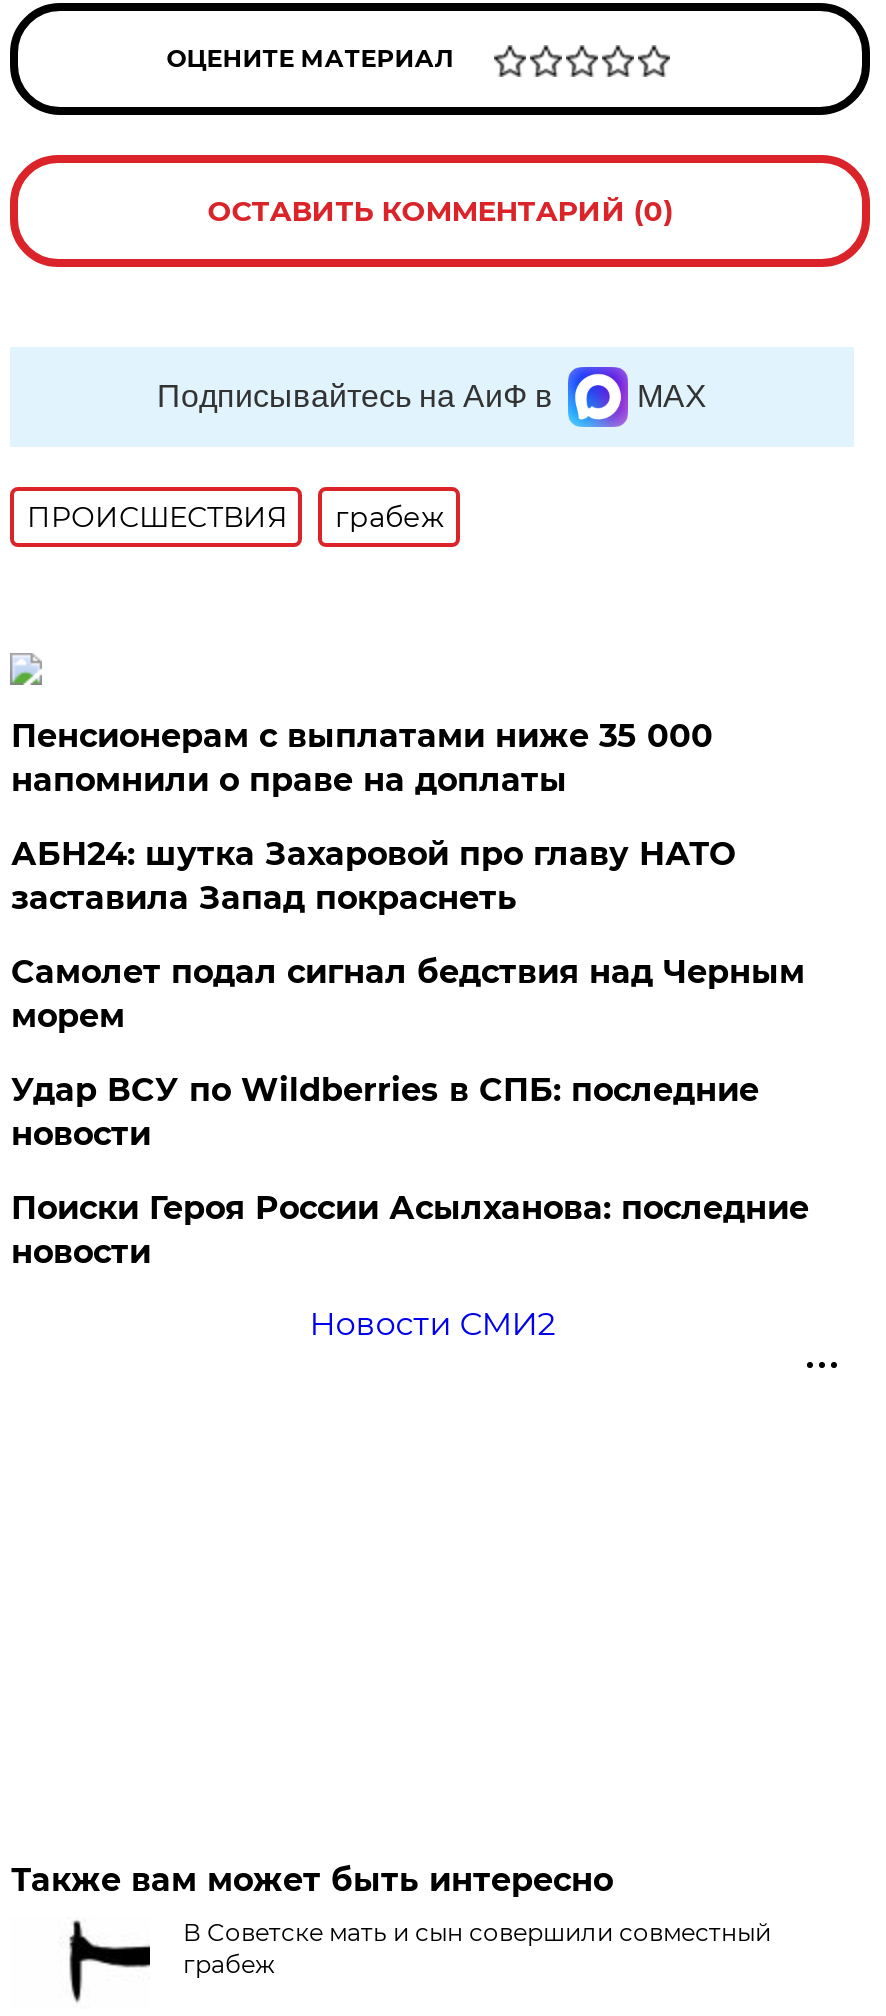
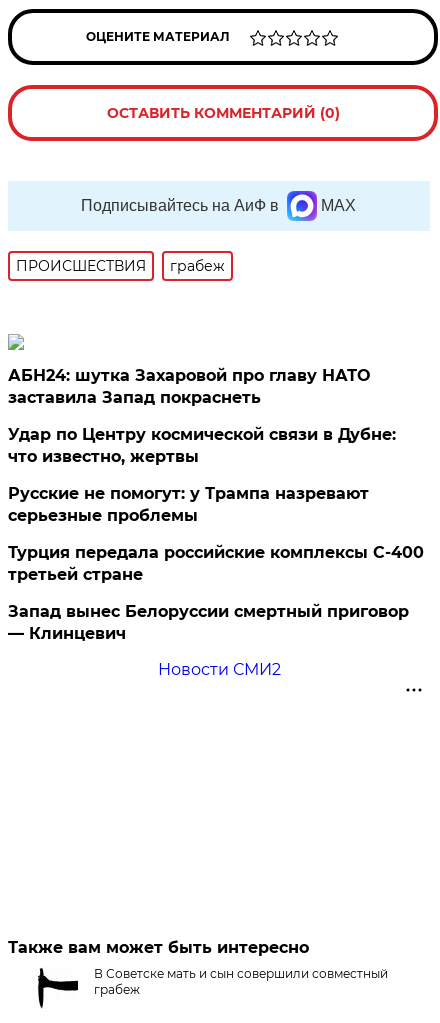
- Пенсионерам с выплатами ниже 35 000
- напомнили о праве на доплаты

moved up: АБН24: шутка Захаровой про главу НАТО | заставила Запад покраснеть

- Самолет подал сигнал бедствия над Черным
- морем
- Удар ВСУ по Wildberries в СПБ: последние
- новости
- Поиски Героя России Асылханова: последние
- новости
+ Удар по Центру космической связи в Дубне:
+ что известно, жертвы
+ Русские не помогут: у Трампа назревают
+ серьезные проблемы
+ Турция передала российские комплексы С-400
+ третьей стране
+ Запад вынес Белоруссии смертный приговор
+ — Клинцевич
